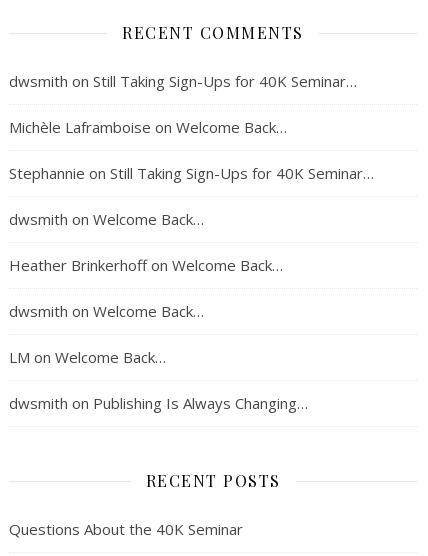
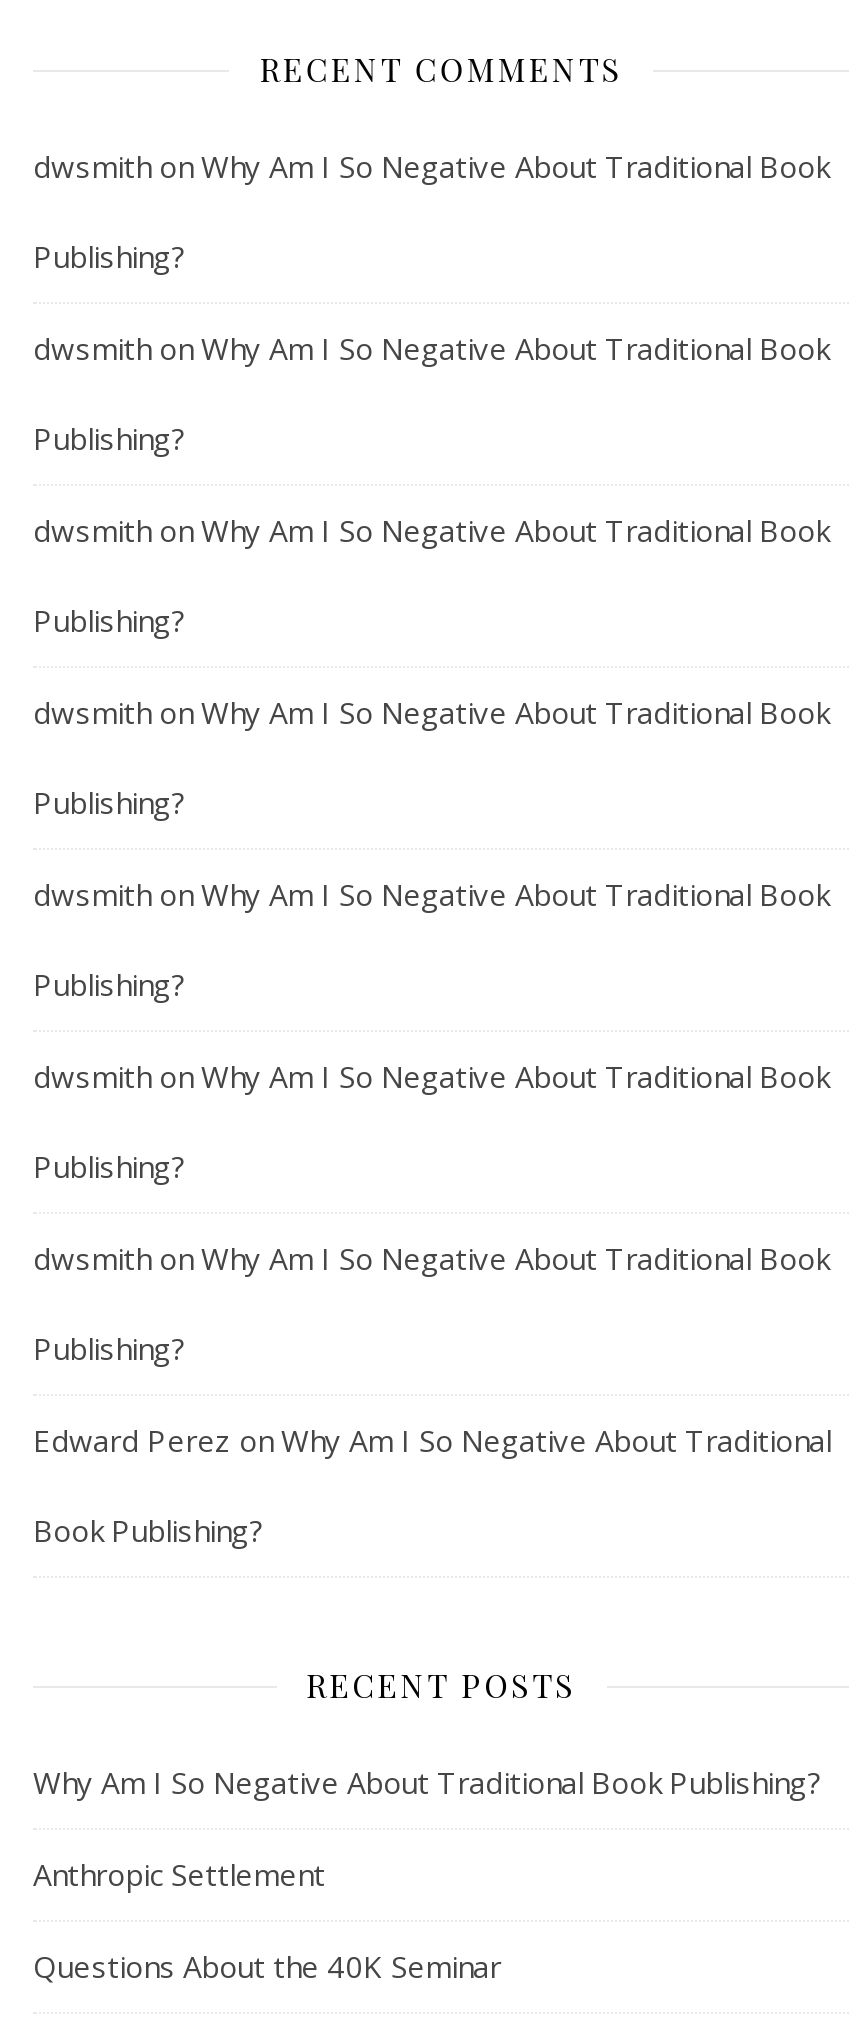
- dwsmith on Still Taking Sign-Ups for 40K Seminar…
- Michèle Laframboise on Welcome Back…
- Stephannie on Still Taking Sign-Ups for 40K Seminar…
- dwsmith on Welcome Back…
- Heather Brinkerhoff on Welcome Back…
- dwsmith on Welcome Back…
- LM on Welcome Back…
- dwsmith on Publishing Is Always Changing…
+ dwsmith on Why Am I So Negative About Traditional Book
+ Publishing?
+ dwsmith on Why Am I So Negative About Traditional Book
+ Publishing?
+ dwsmith on Why Am I So Negative About Traditional Book
+ Publishing?
+ dwsmith on Why Am I So Negative About Traditional Book
+ Publishing?
+ dwsmith on Why Am I So Negative About Traditional Book
+ Publishing?
+ dwsmith on Why Am I So Negative About Traditional Book
+ Publishing?
+ dwsmith on Why Am I So Negative About Traditional Book
+ Publishing?
+ Edward Perez on Why Am I So Negative About Traditional
+ Book Publishing?

+ Why Am I So Negative About Traditional Book Publishing?
+ Anthropic Settlement
